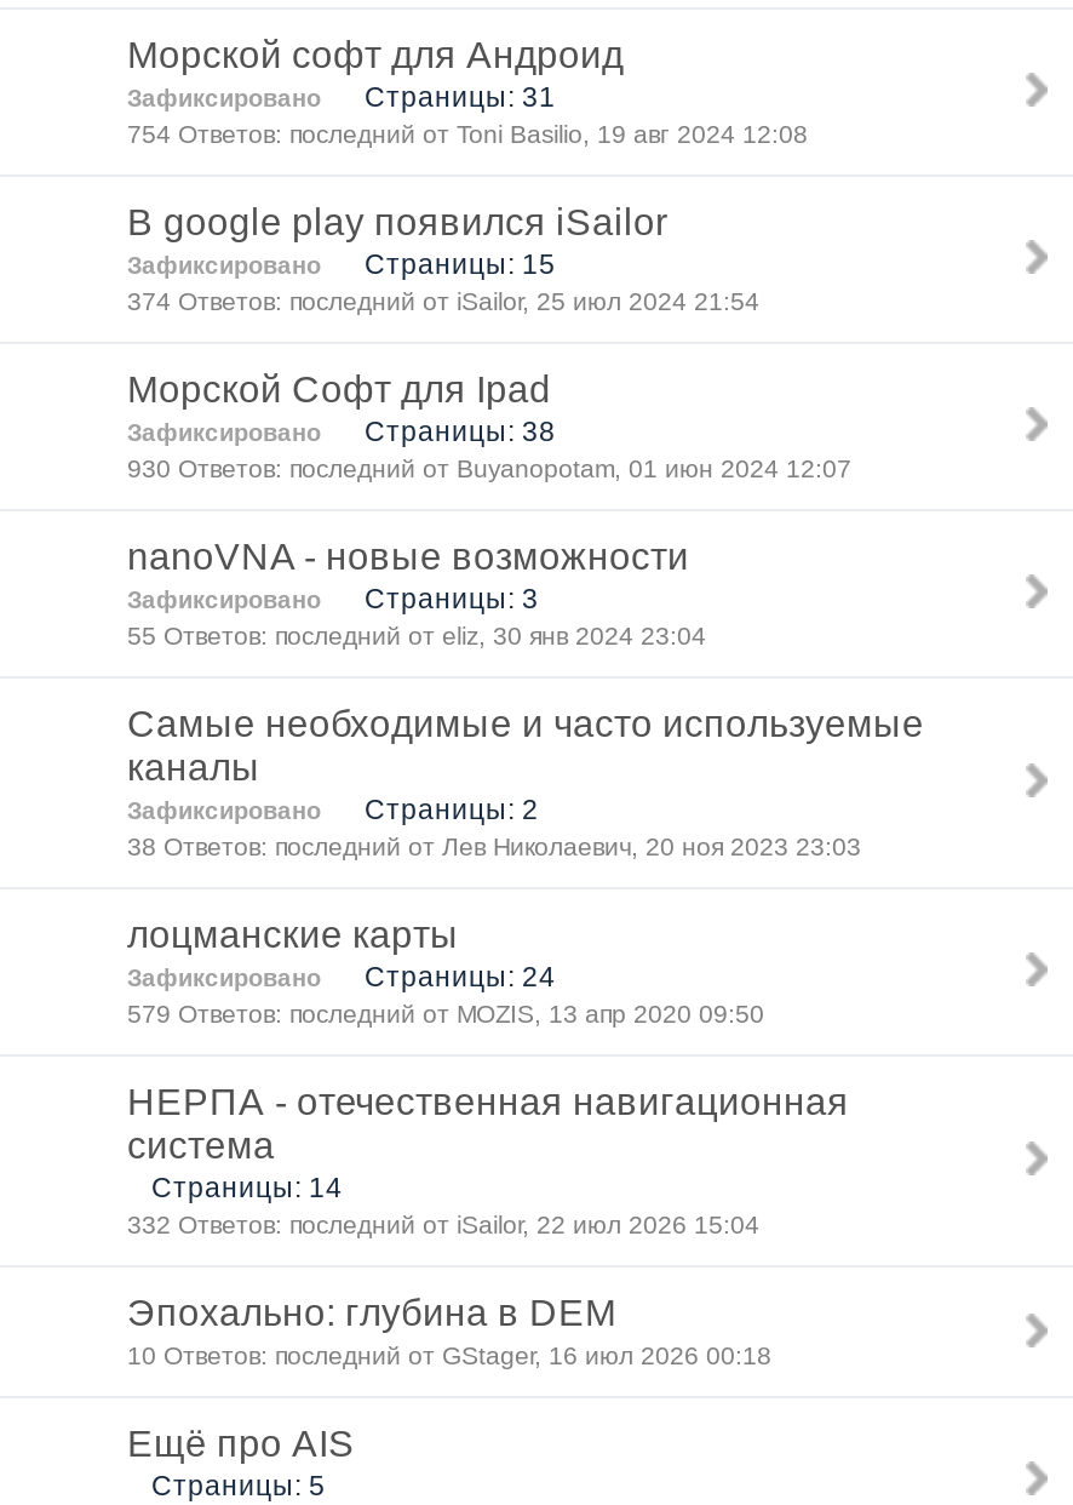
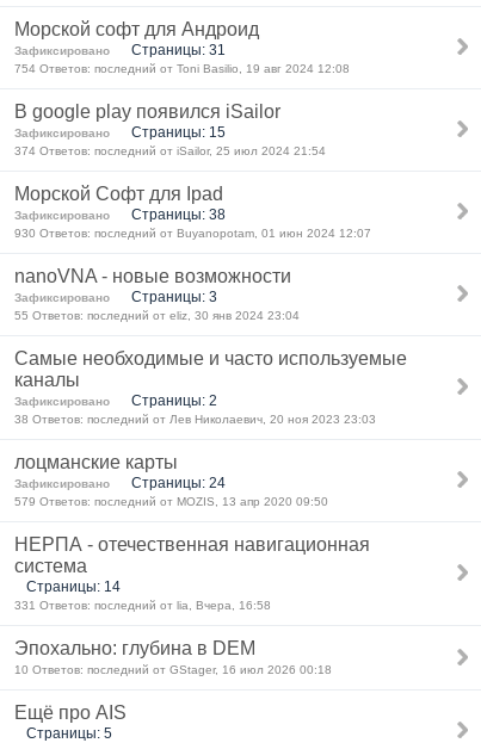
- 332 Ответов: последний от iSailor, 22 июл 2026 15:04
+ 331 Ответов: последний от lia, Вчера, 16:58
